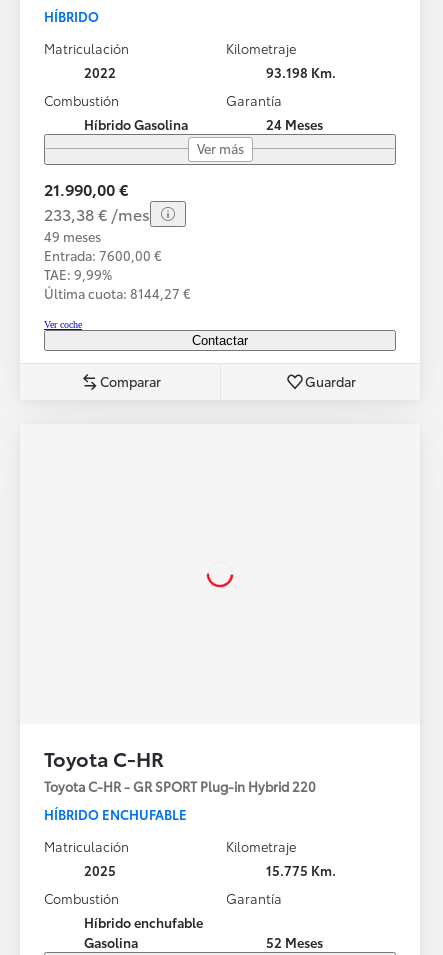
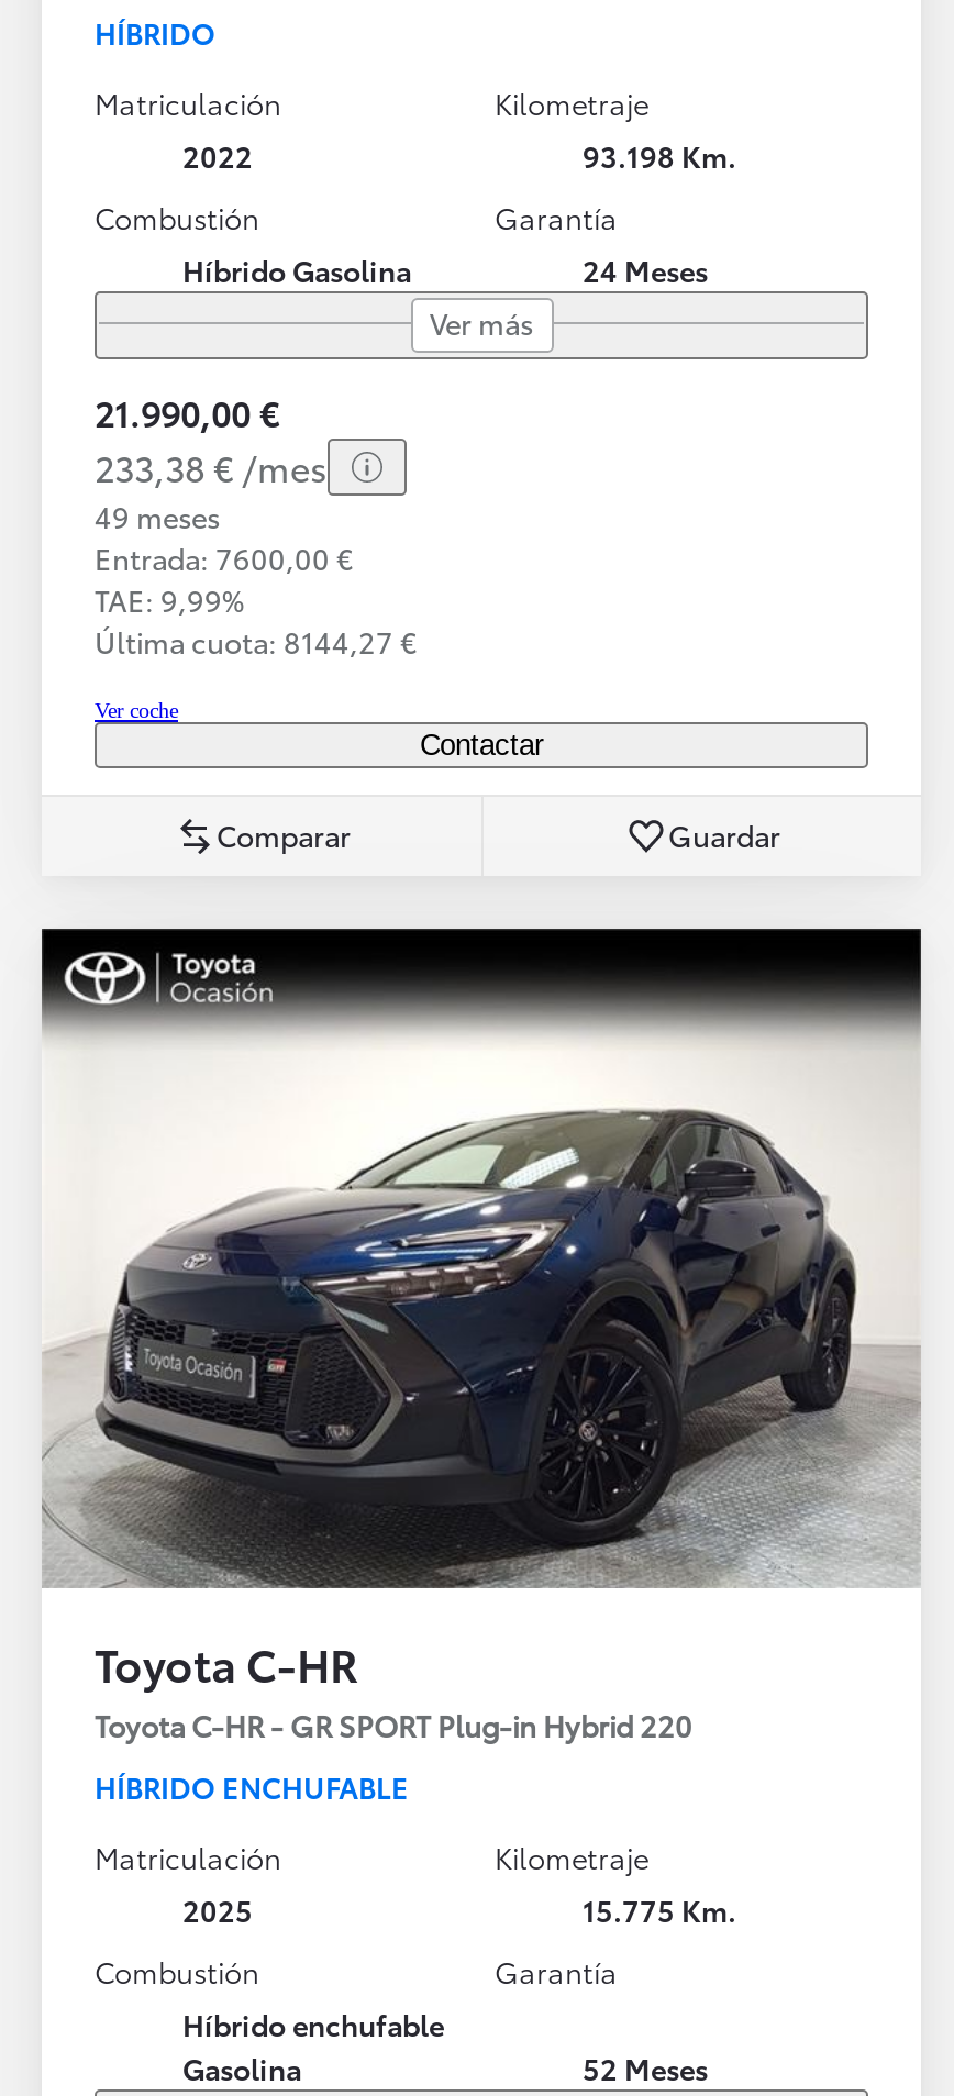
+ [image]
